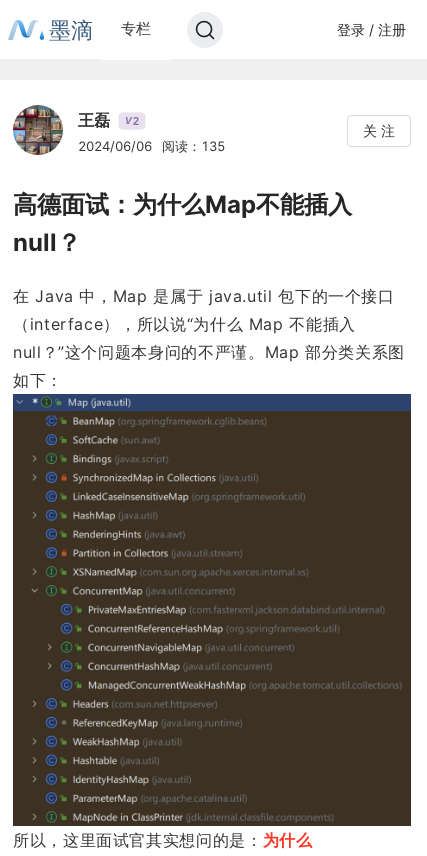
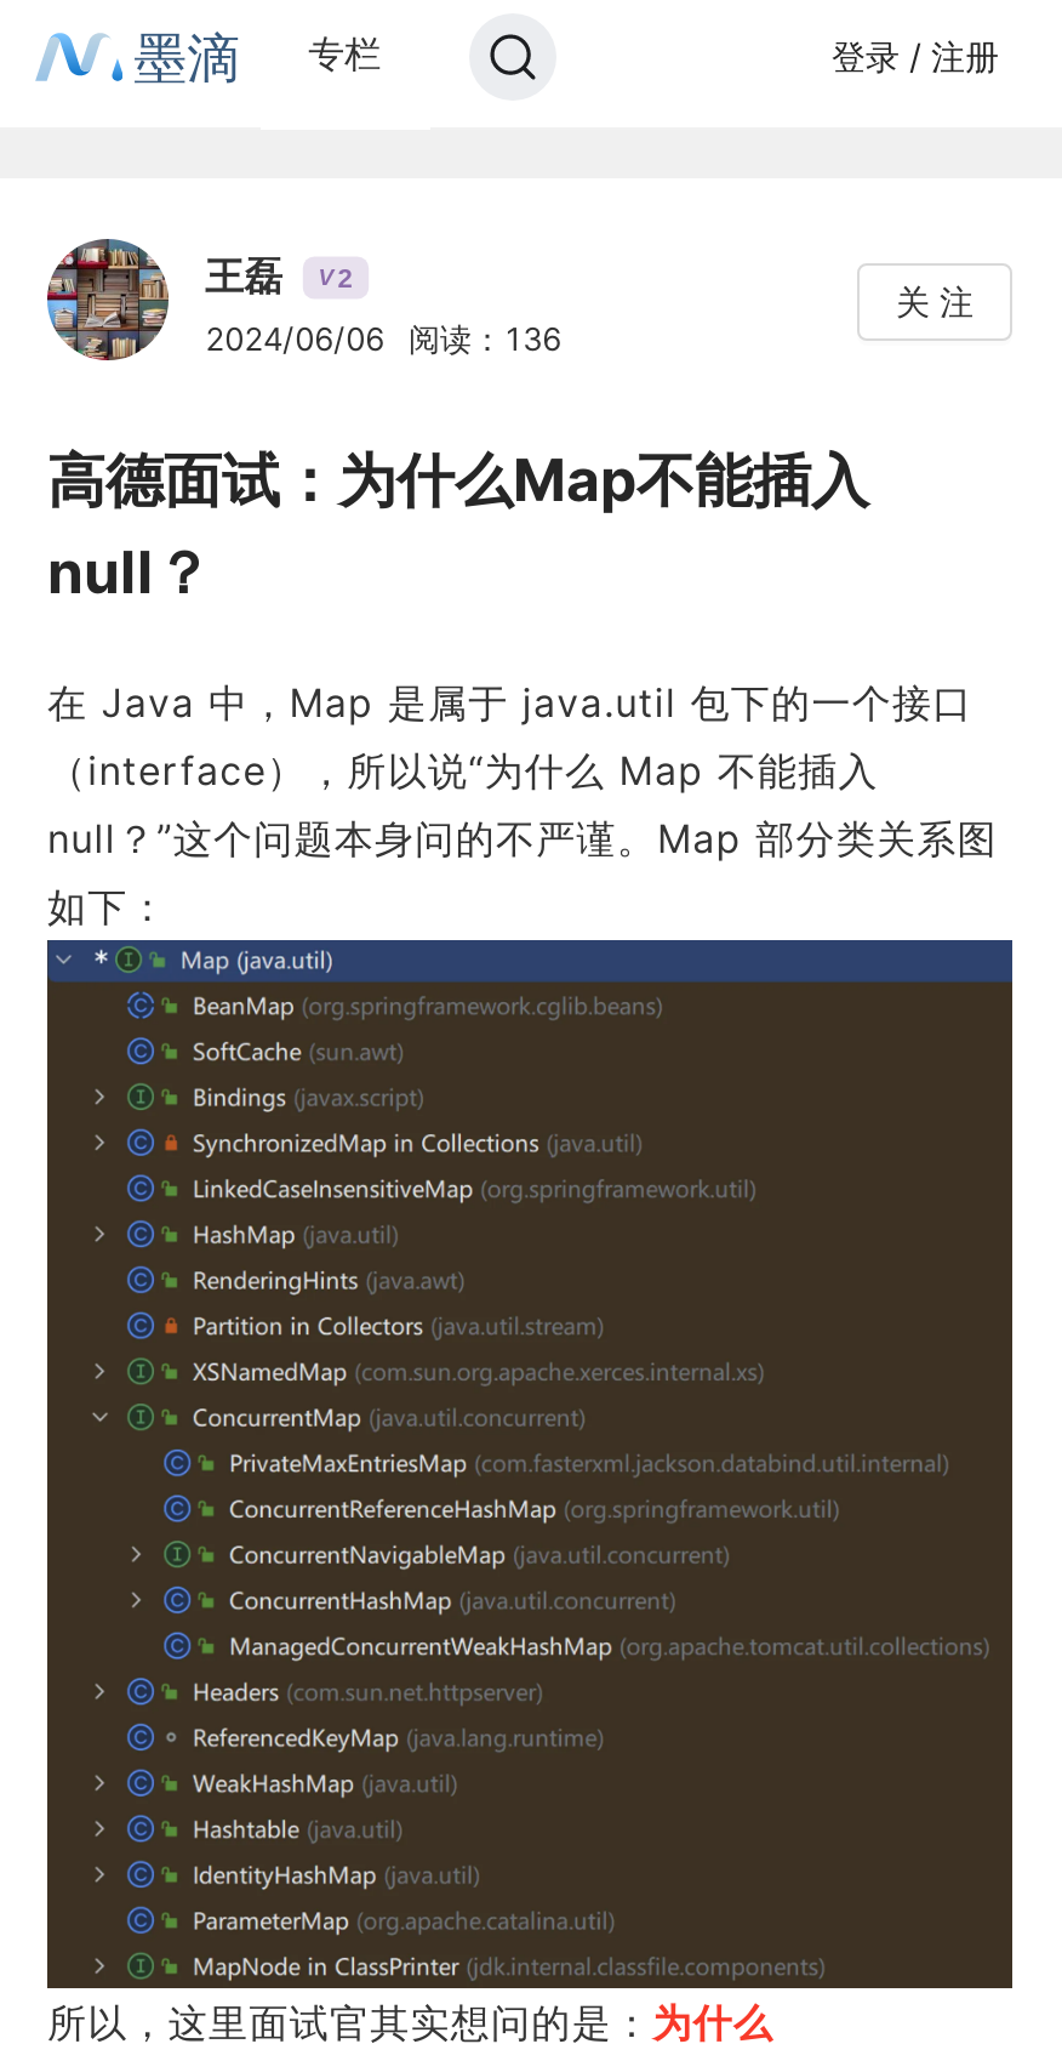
- 2024/06/06 阅读：135
+ 2024/06/06 阅读：136
